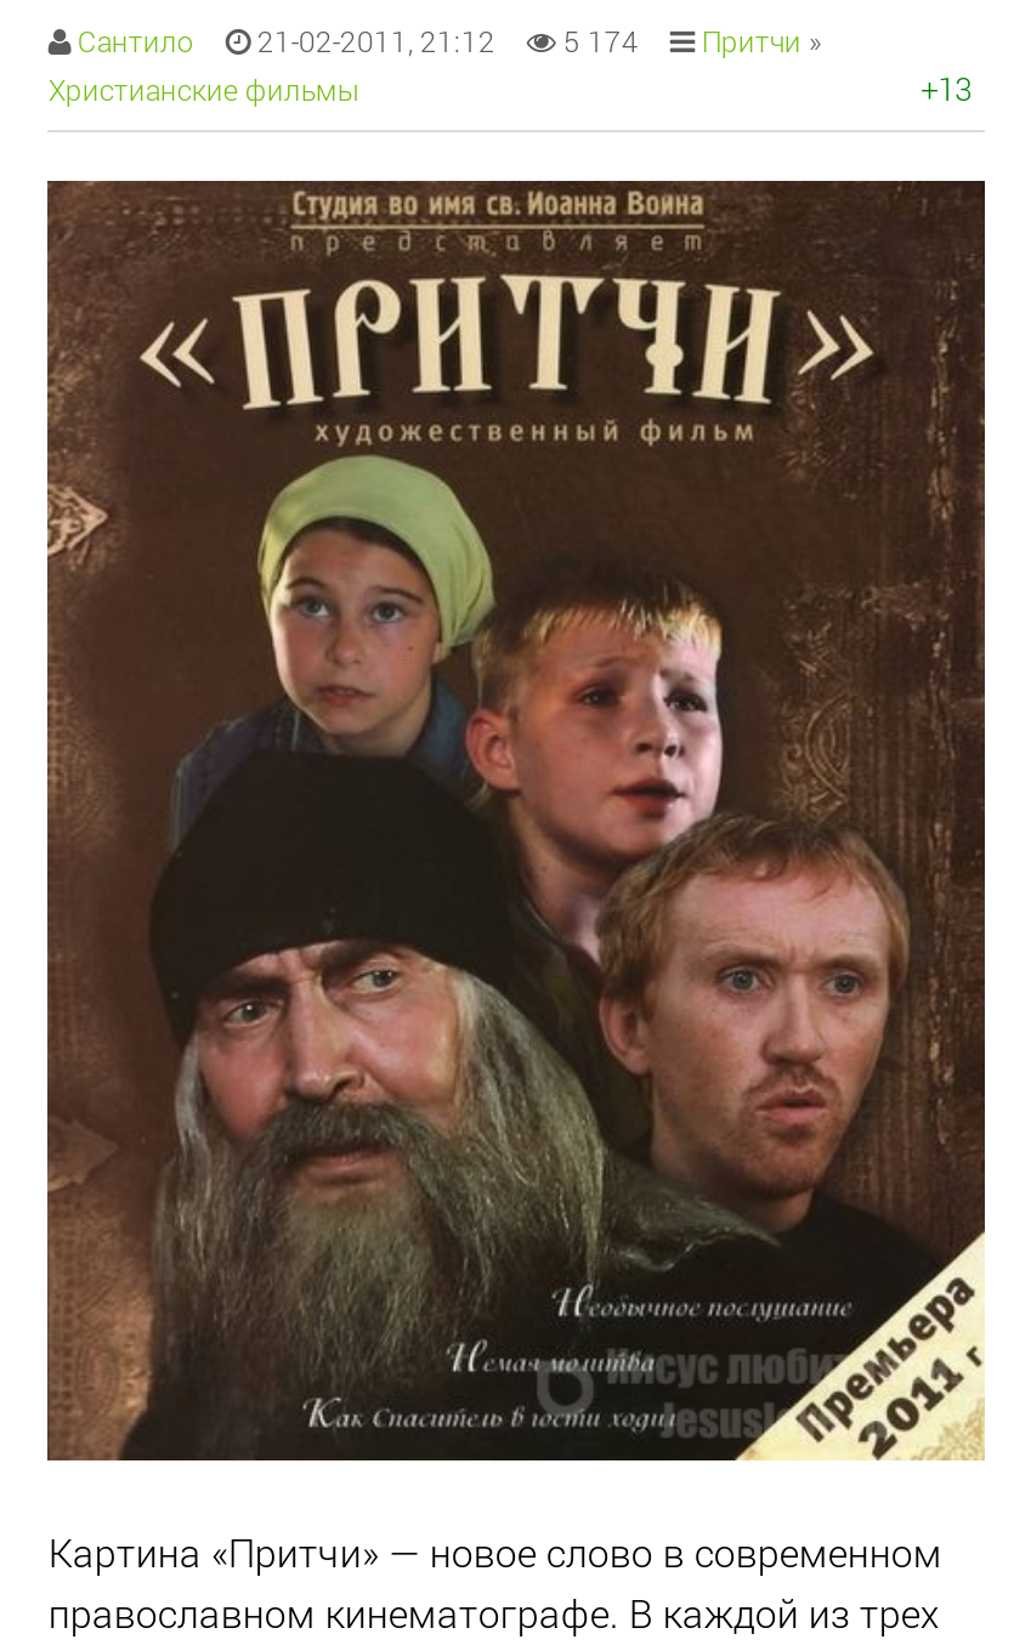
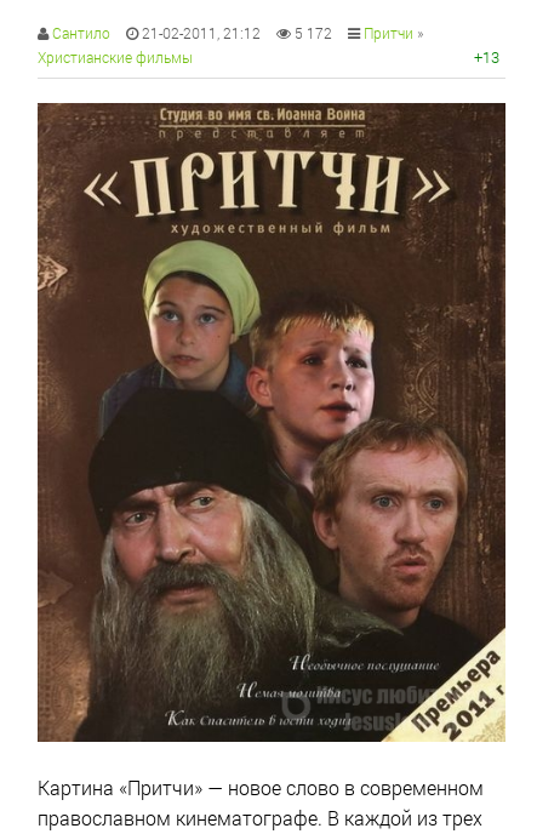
- Сантило 21-02-2011, 21:12 5 174 Притчи»
+ Сантило 21-02-2011, 21:12 5 172 Притчи»
